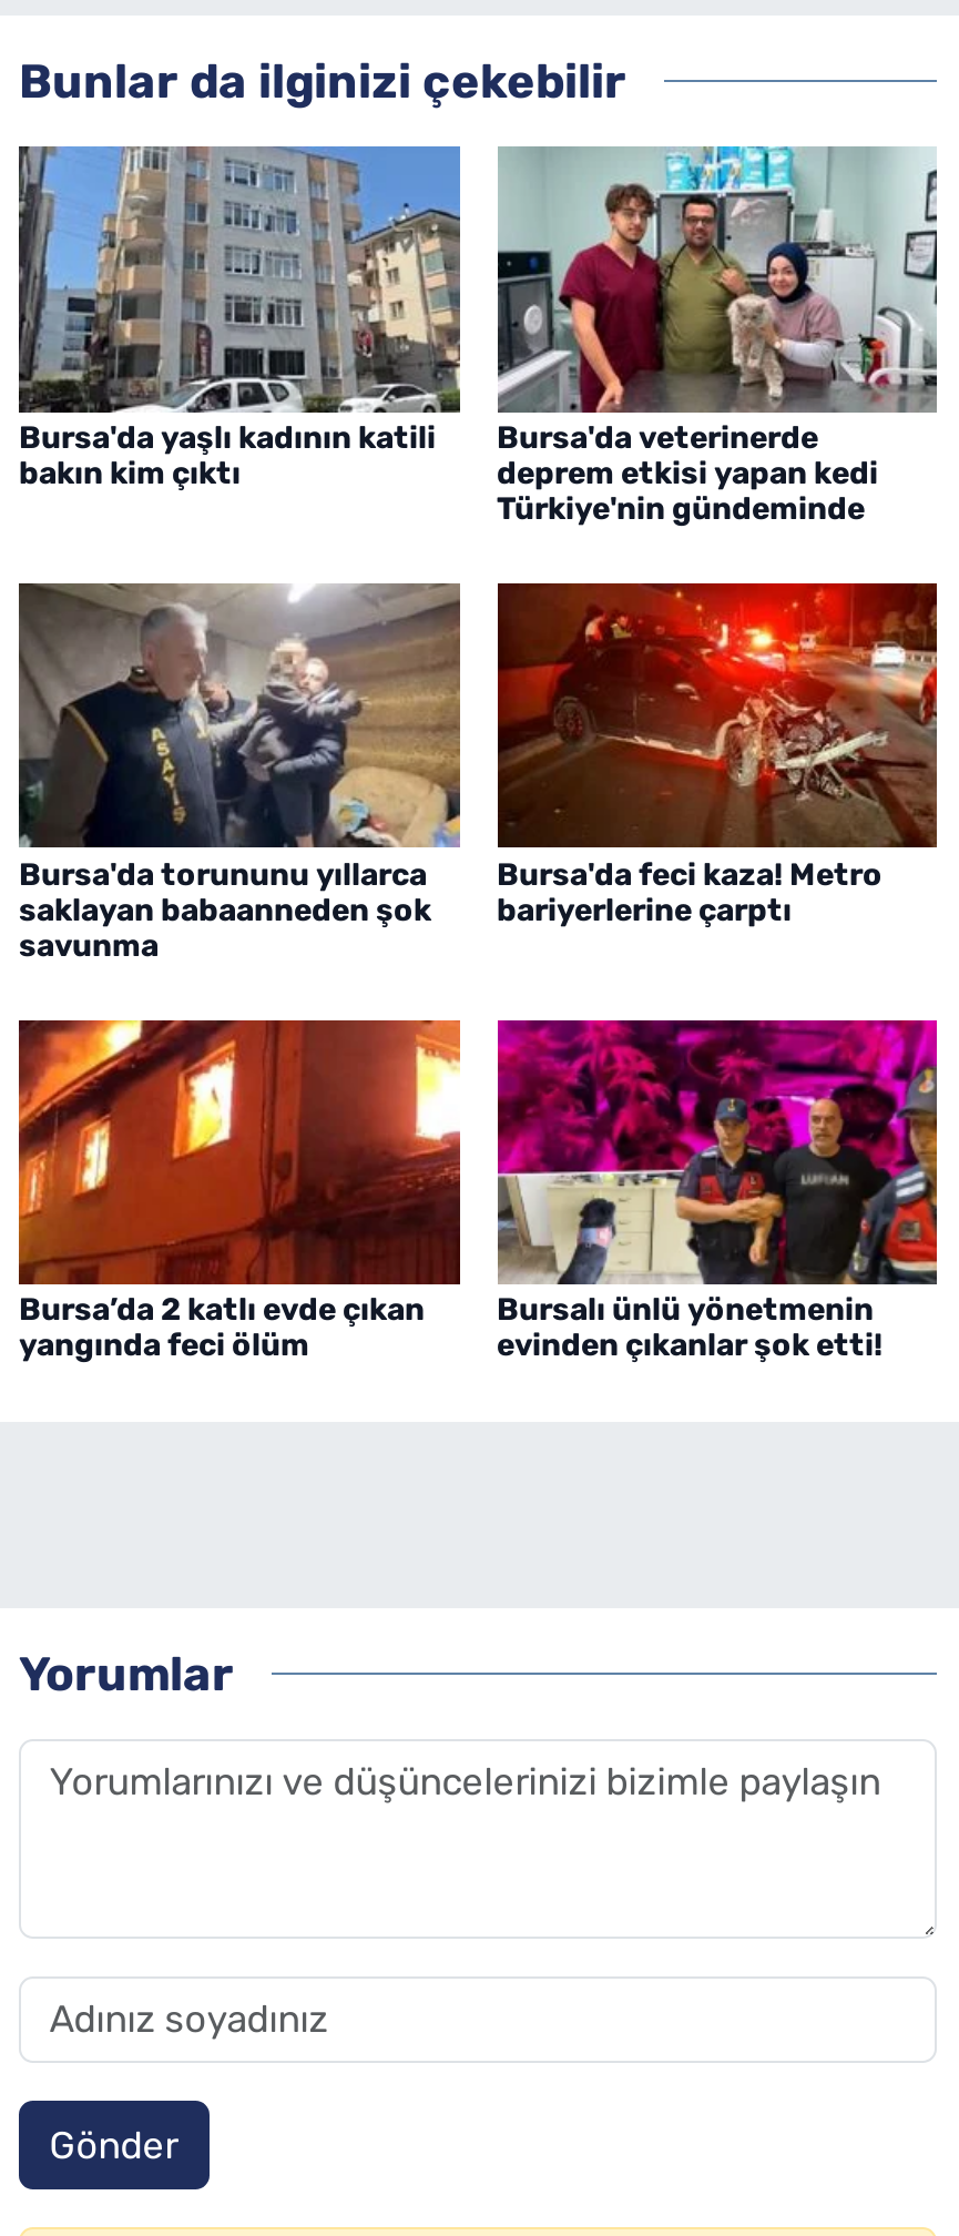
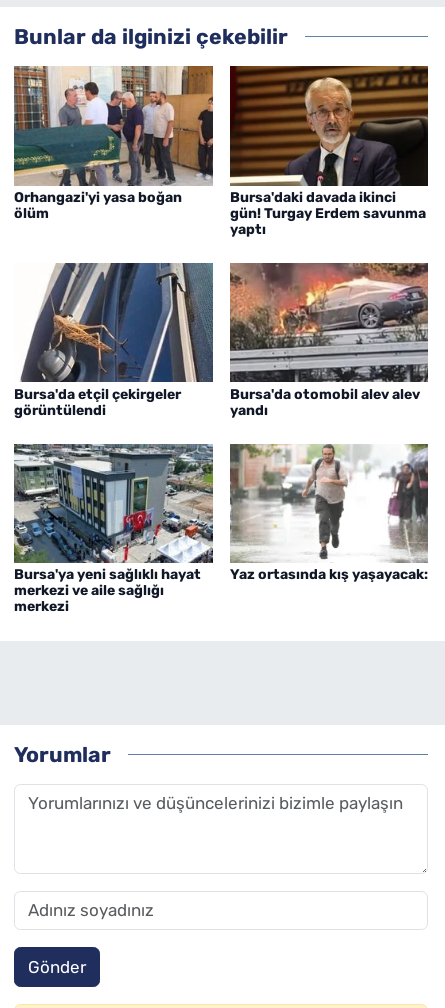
- [image]
- Bursa'da yaşlı kadının katili
- bakın kim çıktı
+ [image]
+ Orhangazi'yi yasa boğan
+ ölüm

- [image]
- Bursa'da veterinerde
- deprem etkisi yapan kedi
- Türkiye'nin gündeminde
+ [image]
+ Bursa'daki davada ikinci
+ gün! Turgay Erdem savunma
+ yaptı

- [image]
- Bursa'da torununu yıllarca
- saklayan babaanneden şok
- savunma
+ [image]
+ Bursa'da etçil çekirgeler
+ görüntülendi

- [image]
- Bursa'da feci kaza! Metro
- bariyerlerine çarptı
+ [image]
+ Bursa'da otomobil alev alev
+ yandı

- [image]
- Bursa’da 2 katlı evde çıkan
- yangında feci ölüm
+ [image]
+ Bursa'ya yeni sağlıklı hayat
+ merkezi ve aile sağlığı
+ merkezi

- [image]
- Bursalı ünlü yönetmenin
- evinden çıkanlar şok etti!
+ [image]
+ Yaz ortasında kış yaşayacak:
